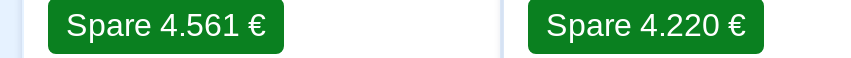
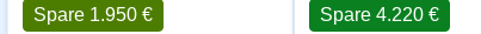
- Spare 4.561 €
+ Spare 1.950 €
